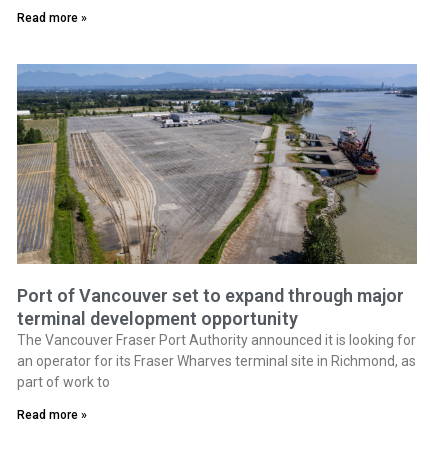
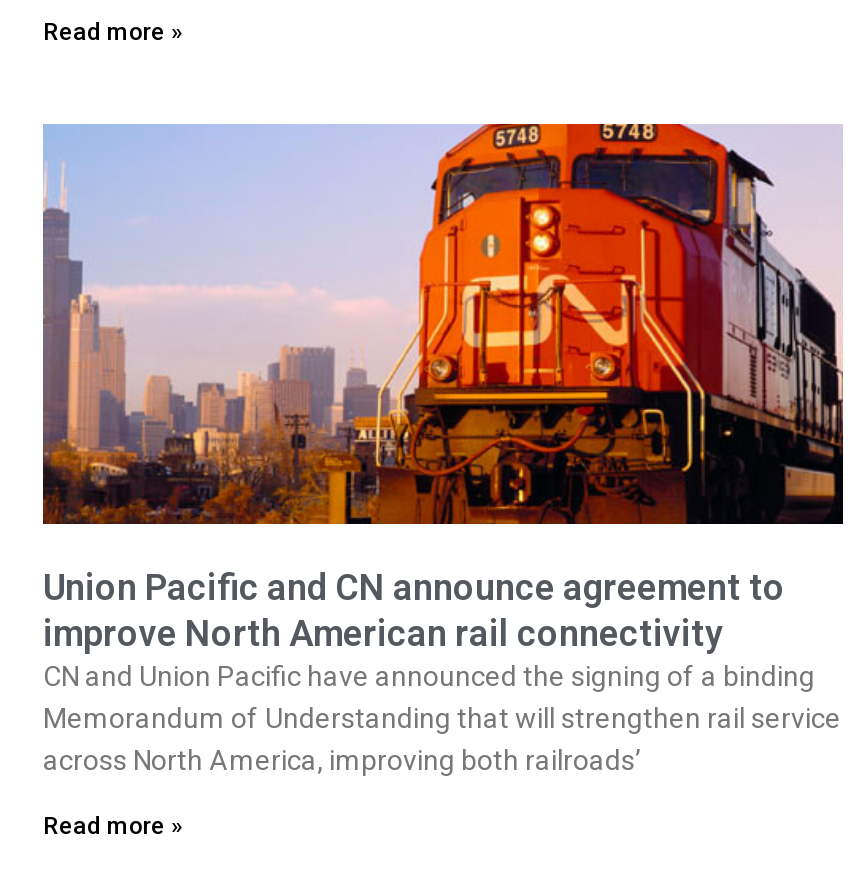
- [image]
- Port of Vancouver set to expand through major
- terminal development opportunity
- The Vancouver Fraser Port Authority announced it is looking for
- an operator for its Fraser Wharves terminal site in Richmond, as
- part of work to
+ [image]
+ Union Pacific and CN announce agreement to
+ improve North American rail connectivity
+ CN and Union Pacific have announced the signing of a binding
+ Memorandum of Understanding that will strengthen rail service
+ across North America, improving both railroads’
